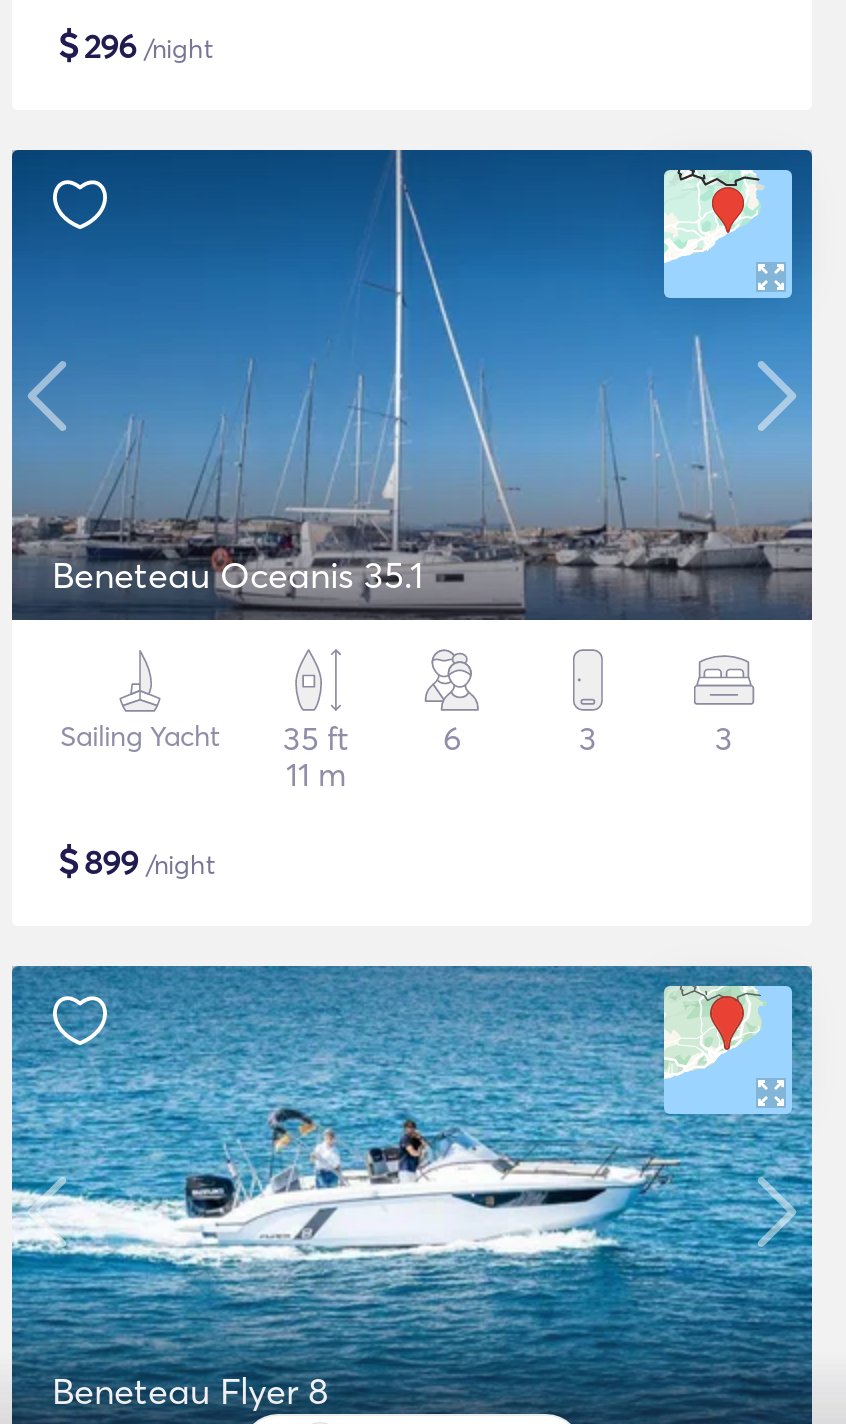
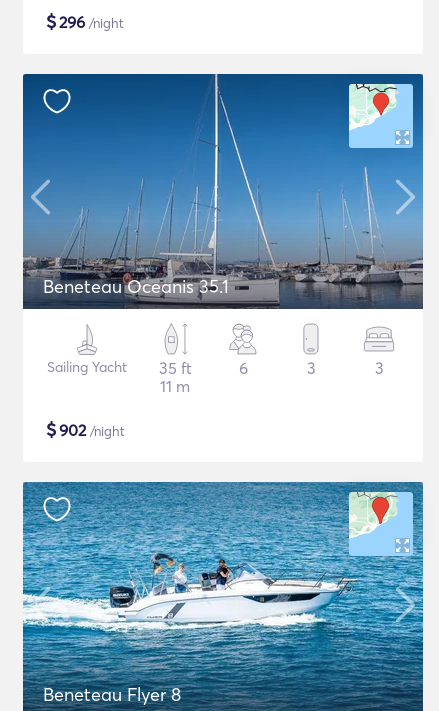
- $899 /night
+ $902 /night
